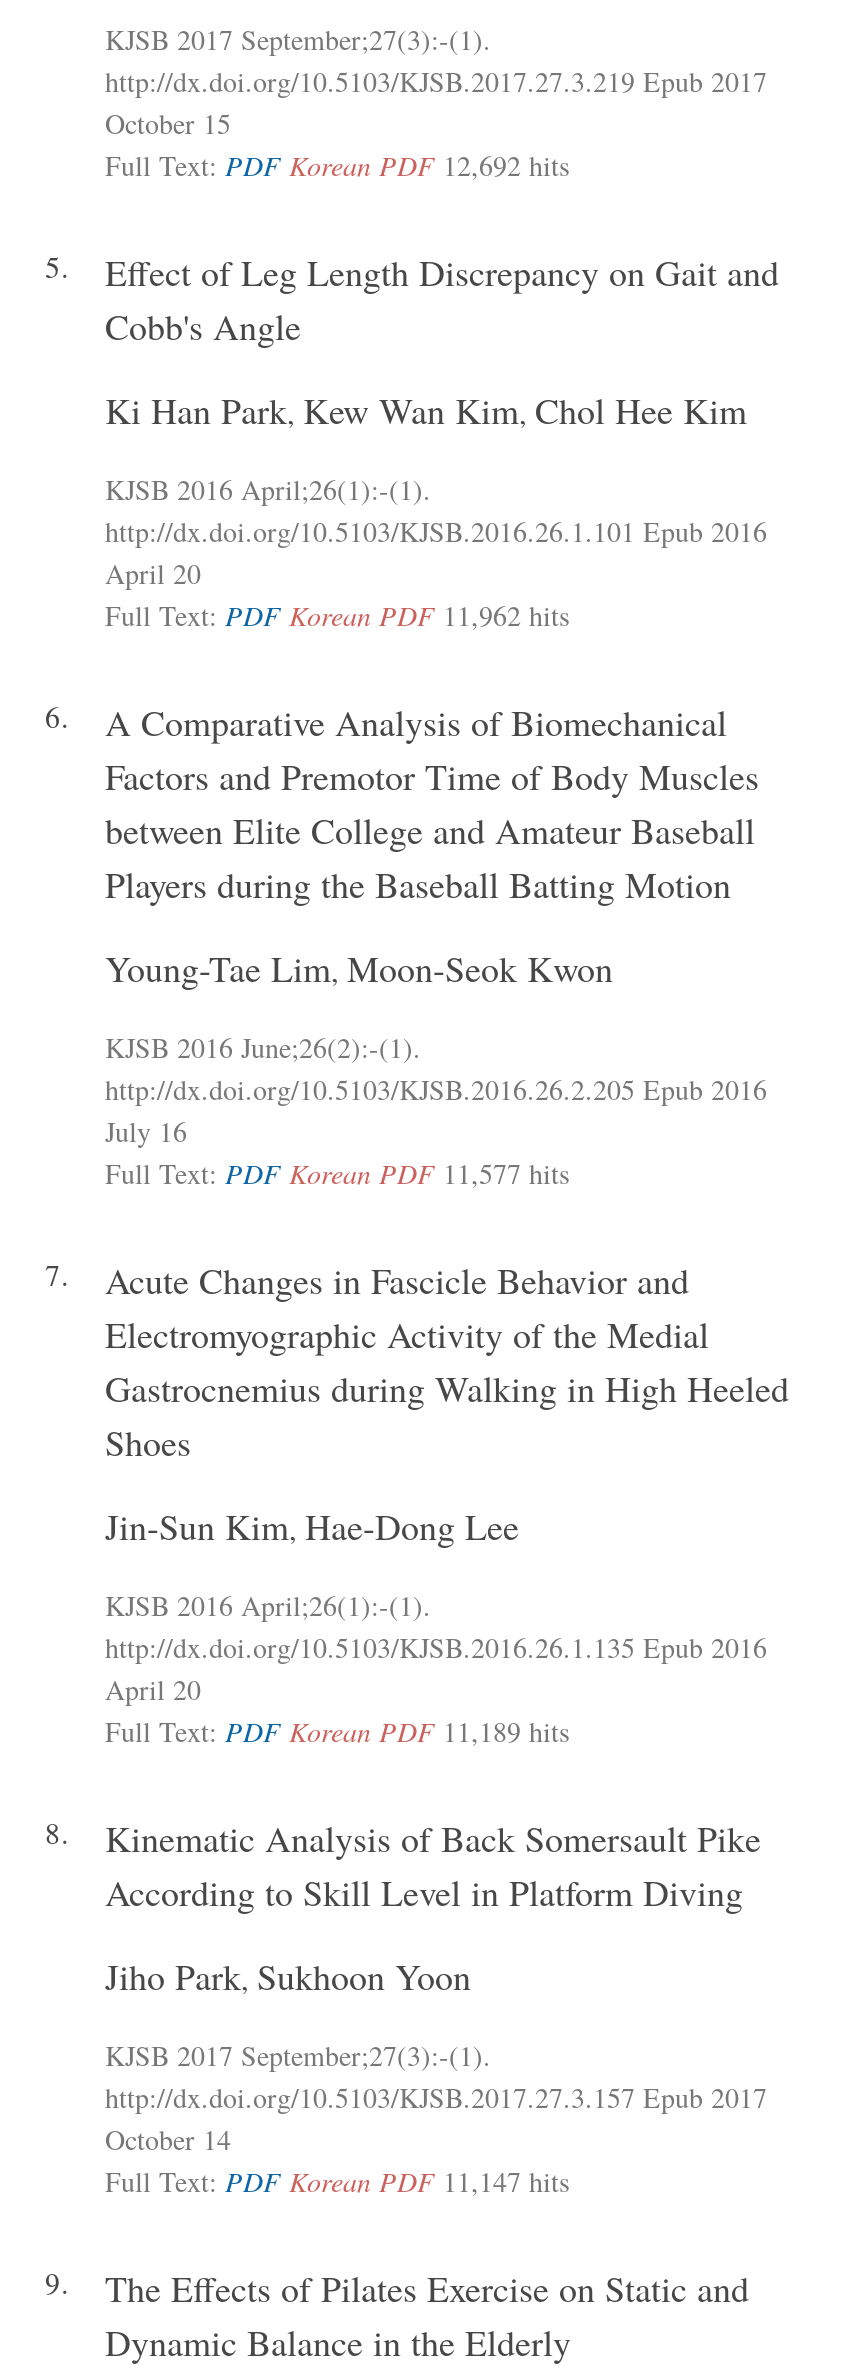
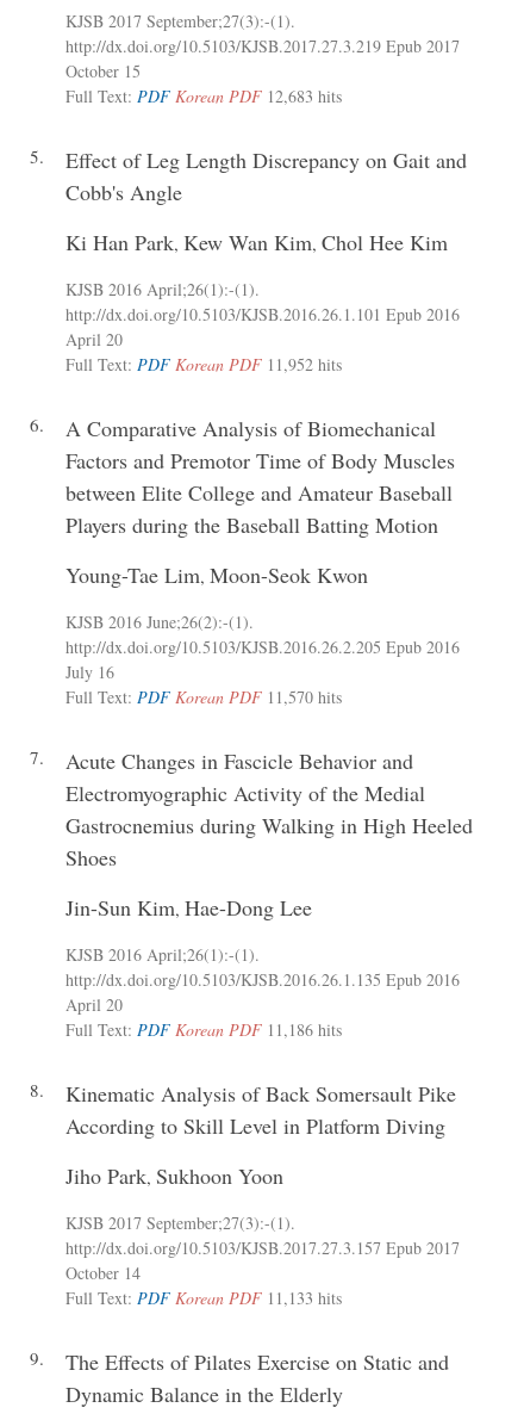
- Full Text: PDF Korean PDF 12,692 hits
+ Full Text: PDF Korean PDF 12,683 hits

- Full Text: PDF Korean PDF 11,962 hits
+ Full Text: PDF Korean PDF 11,952 hits

- Full Text: PDF Korean PDF 11,577 hits
+ Full Text: PDF Korean PDF 11,570 hits

- Full Text: PDF Korean PDF 11,189 hits
+ Full Text: PDF Korean PDF 11,186 hits

- Full Text: PDF Korean PDF 11,147 hits
+ Full Text: PDF Korean PDF 11,133 hits
